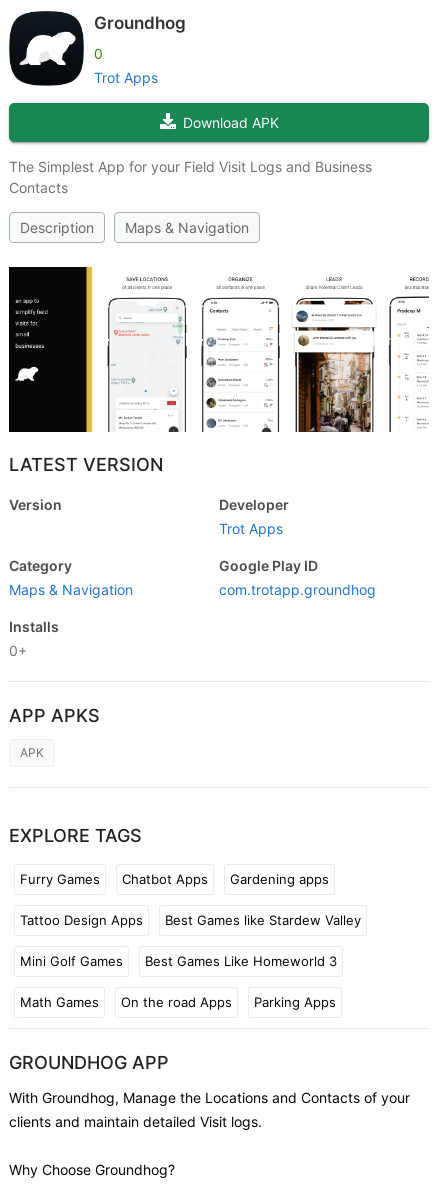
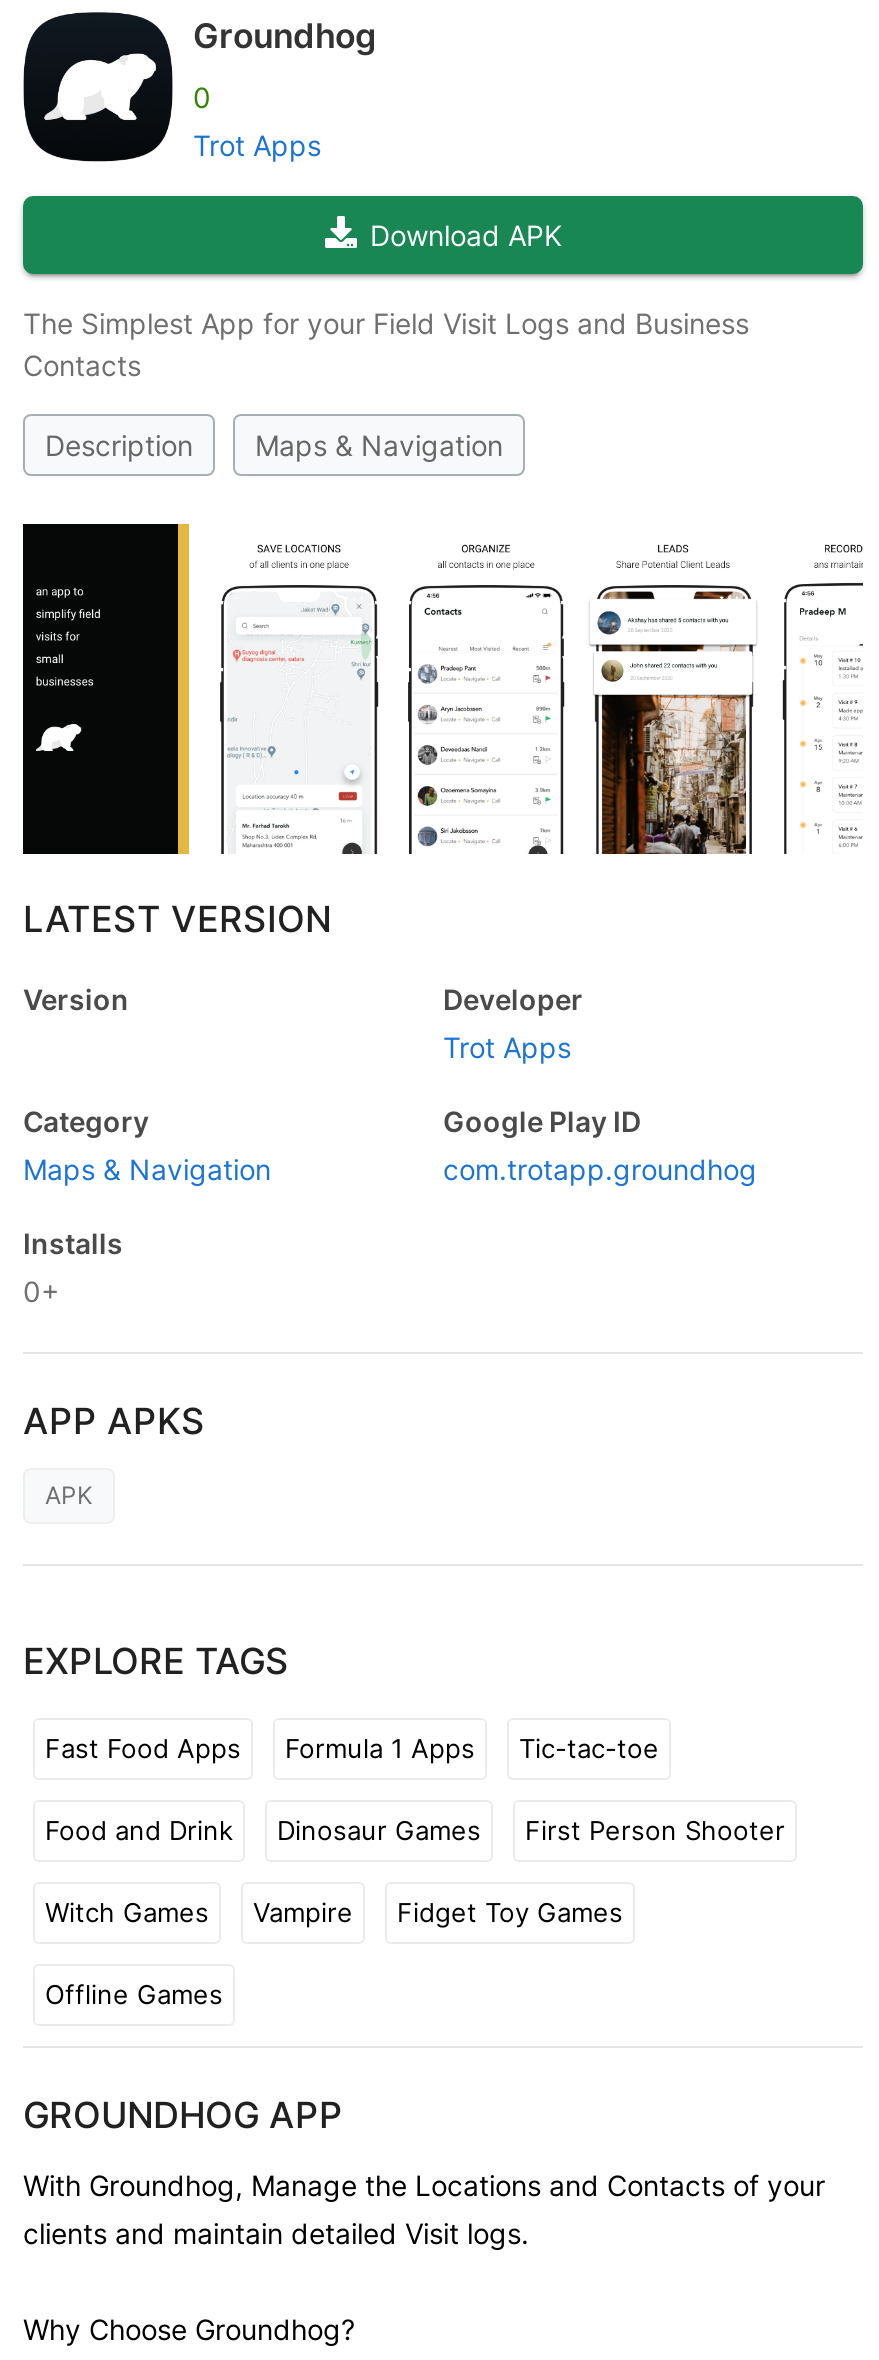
- Furry Games
- Chatbot Apps
- Gardening apps
+ Fast Food Apps
+ Formula 1 Apps
+ Tic-tac-toe

- Tattoo Design Apps
- Best Games like Stardew Valley
+ Food and Drink
+ Dinosaur Games
+ First Person Shooter

- Mini Golf Games
- Best Games Like Homeworld 3
+ Witch Games
+ Vampire
+ Fidget Toy Games

- Math Games
- On the road Apps
- Parking Apps
+ Offline Games
